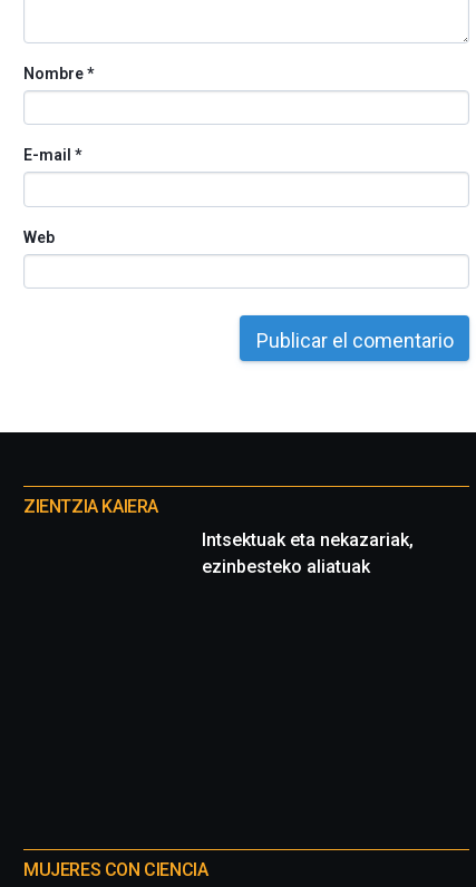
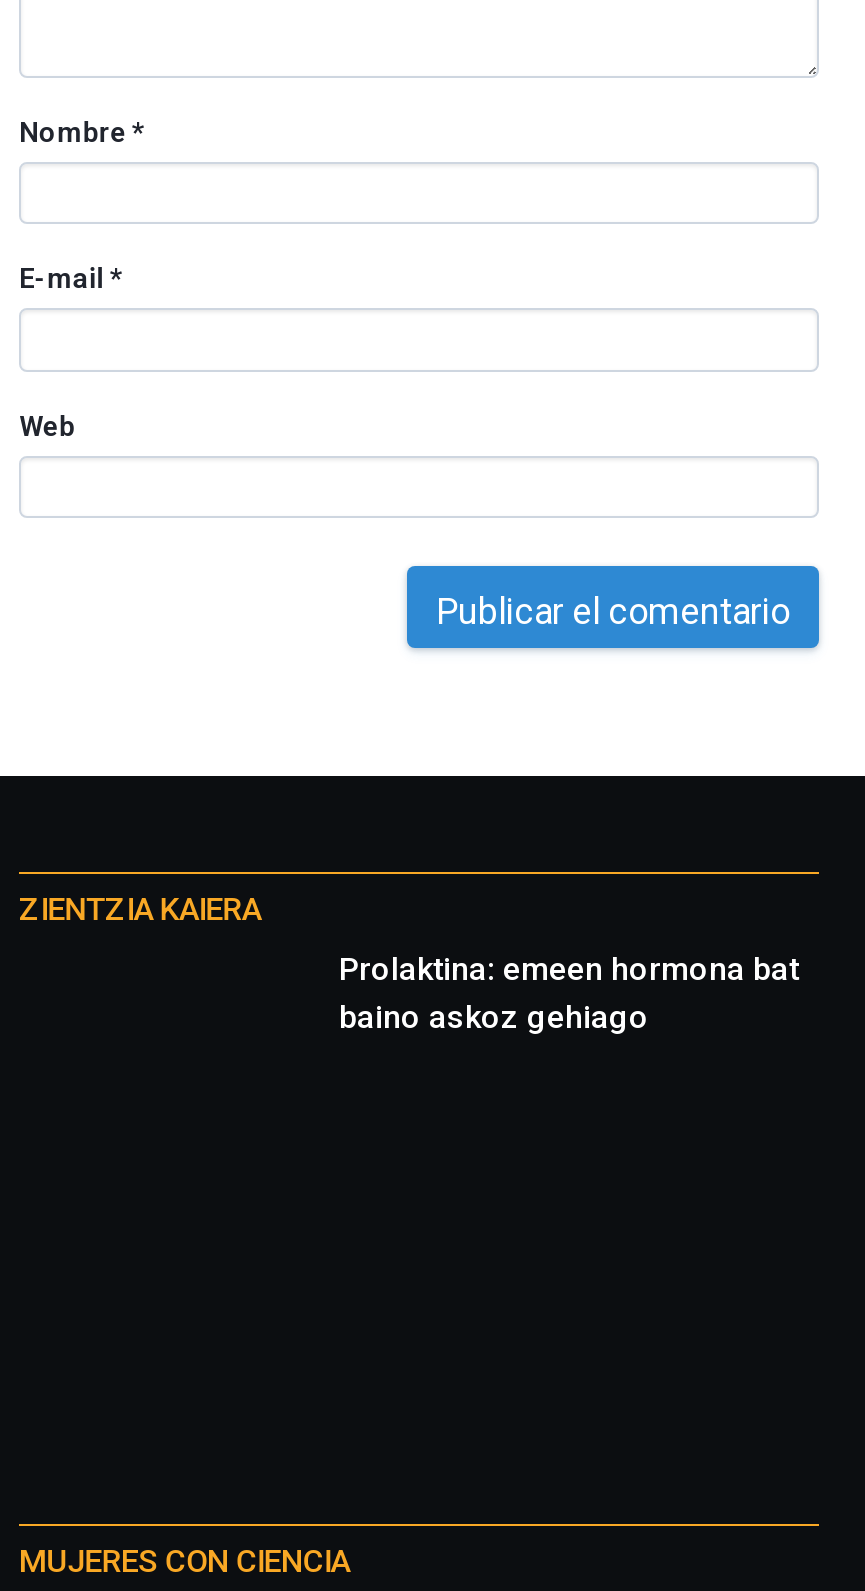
- Intsektuak eta nekazariak,
- ezinbesteko aliatuak
+ Prolaktina: emeen hormona bat
+ baino askoz gehiago
